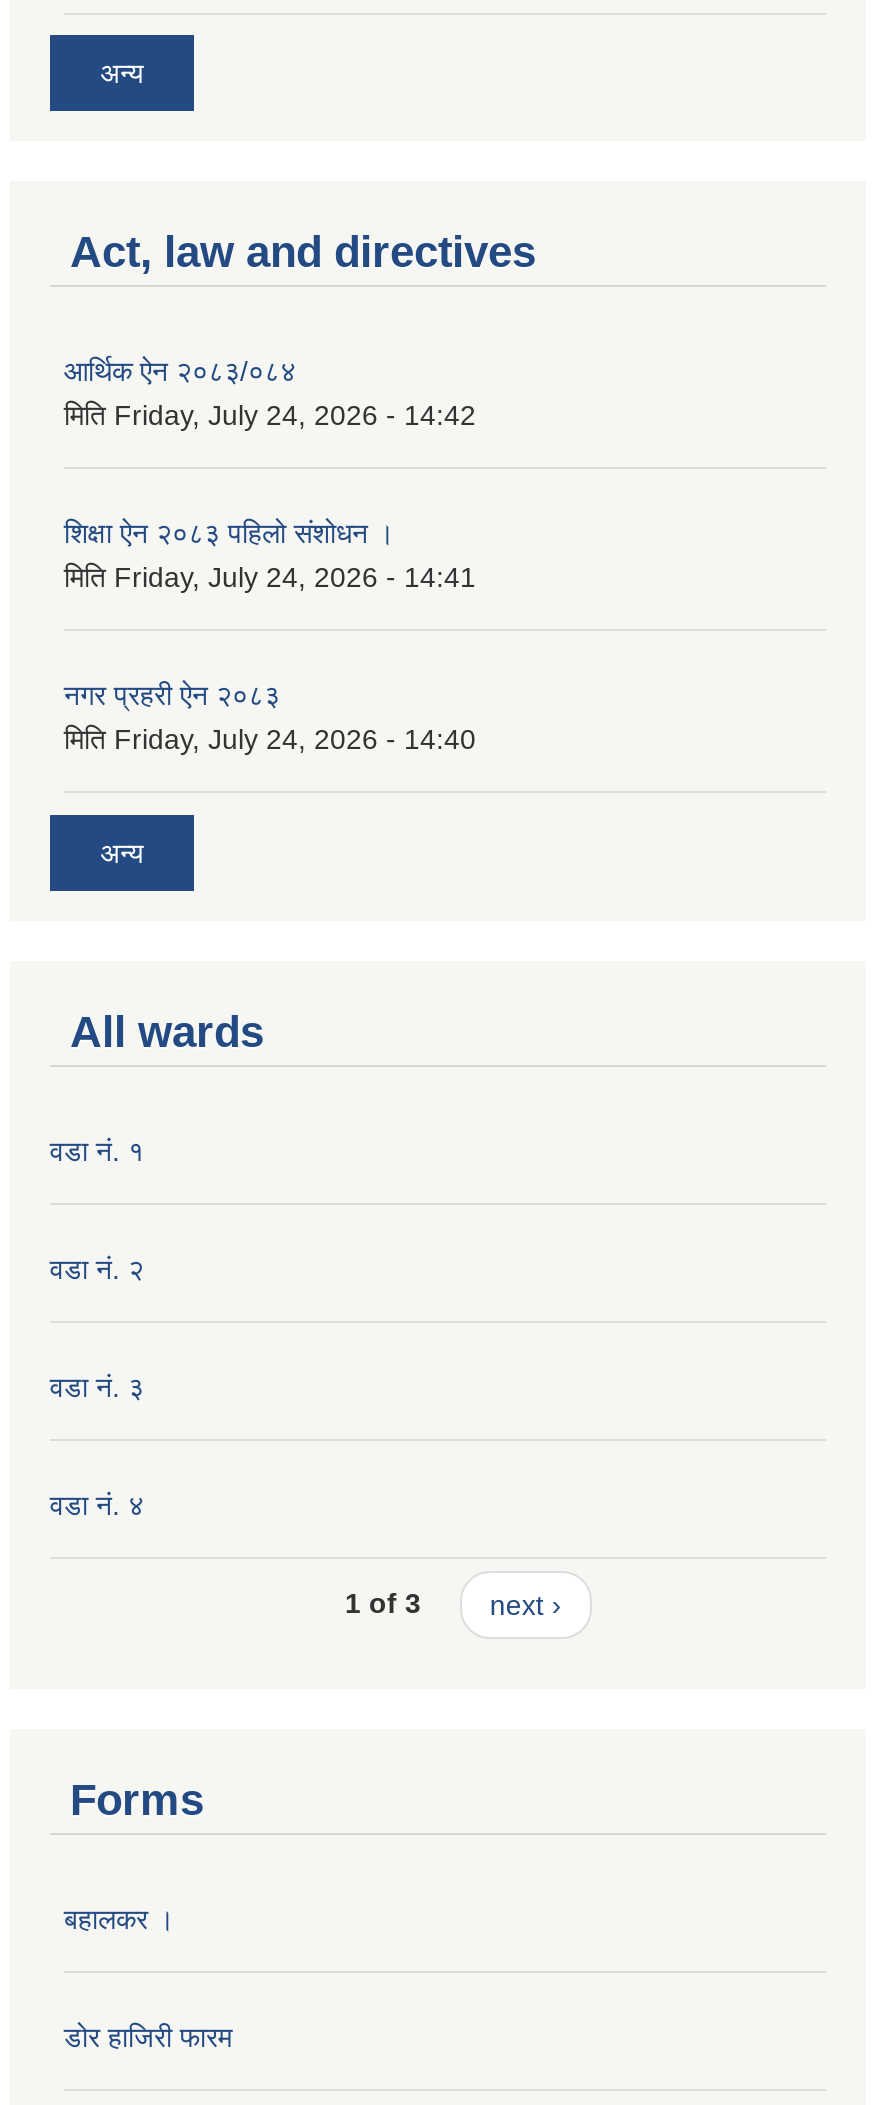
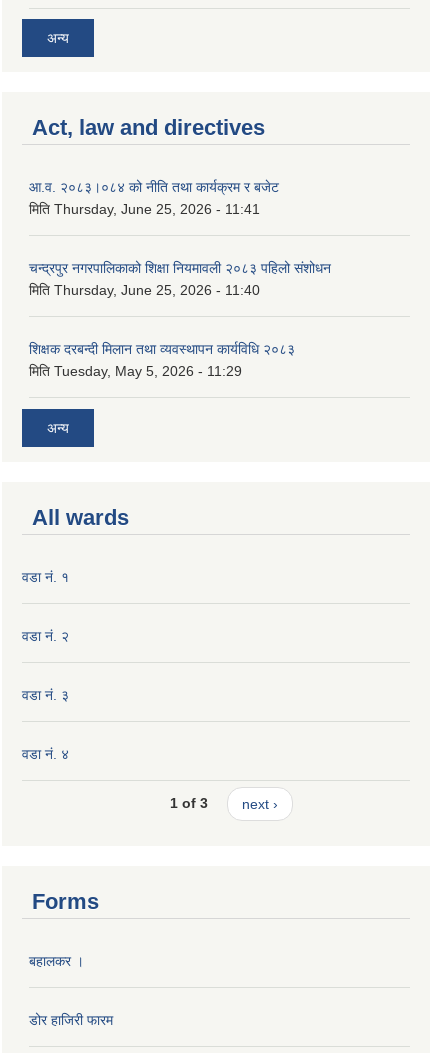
- आर्थिक ऐन २०८३/०८४
- मिति Friday, July 24, 2026 - 14:42
+ आ.व. २०८३।०८४ को नीति तथा कार्यक्रम र बजेट
+ मिति Thursday, June 25, 2026 - 11:41

- शिक्षा ऐन २०८३ पहिलो संशोधन ।
- मिति Friday, July 24, 2026 - 14:41
+ चन्द्रपुर नगरपालिकाको शिक्षा नियमावली २०८३ पहिलो संशोधन
+ मिति Thursday, June 25, 2026 - 11:40

- नगर प्रहरी ऐन २०८३
- मिति Friday, July 24, 2026 - 14:40
+ शिक्षक दरबन्दी मिलान तथा व्यवस्थापन कार्यविधि २०८३
+ मिति Tuesday, May 5, 2026 - 11:29
